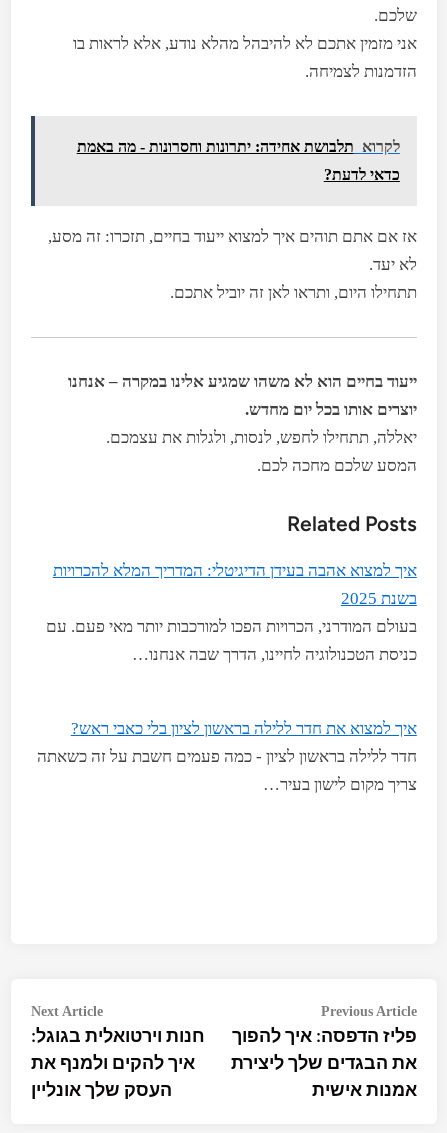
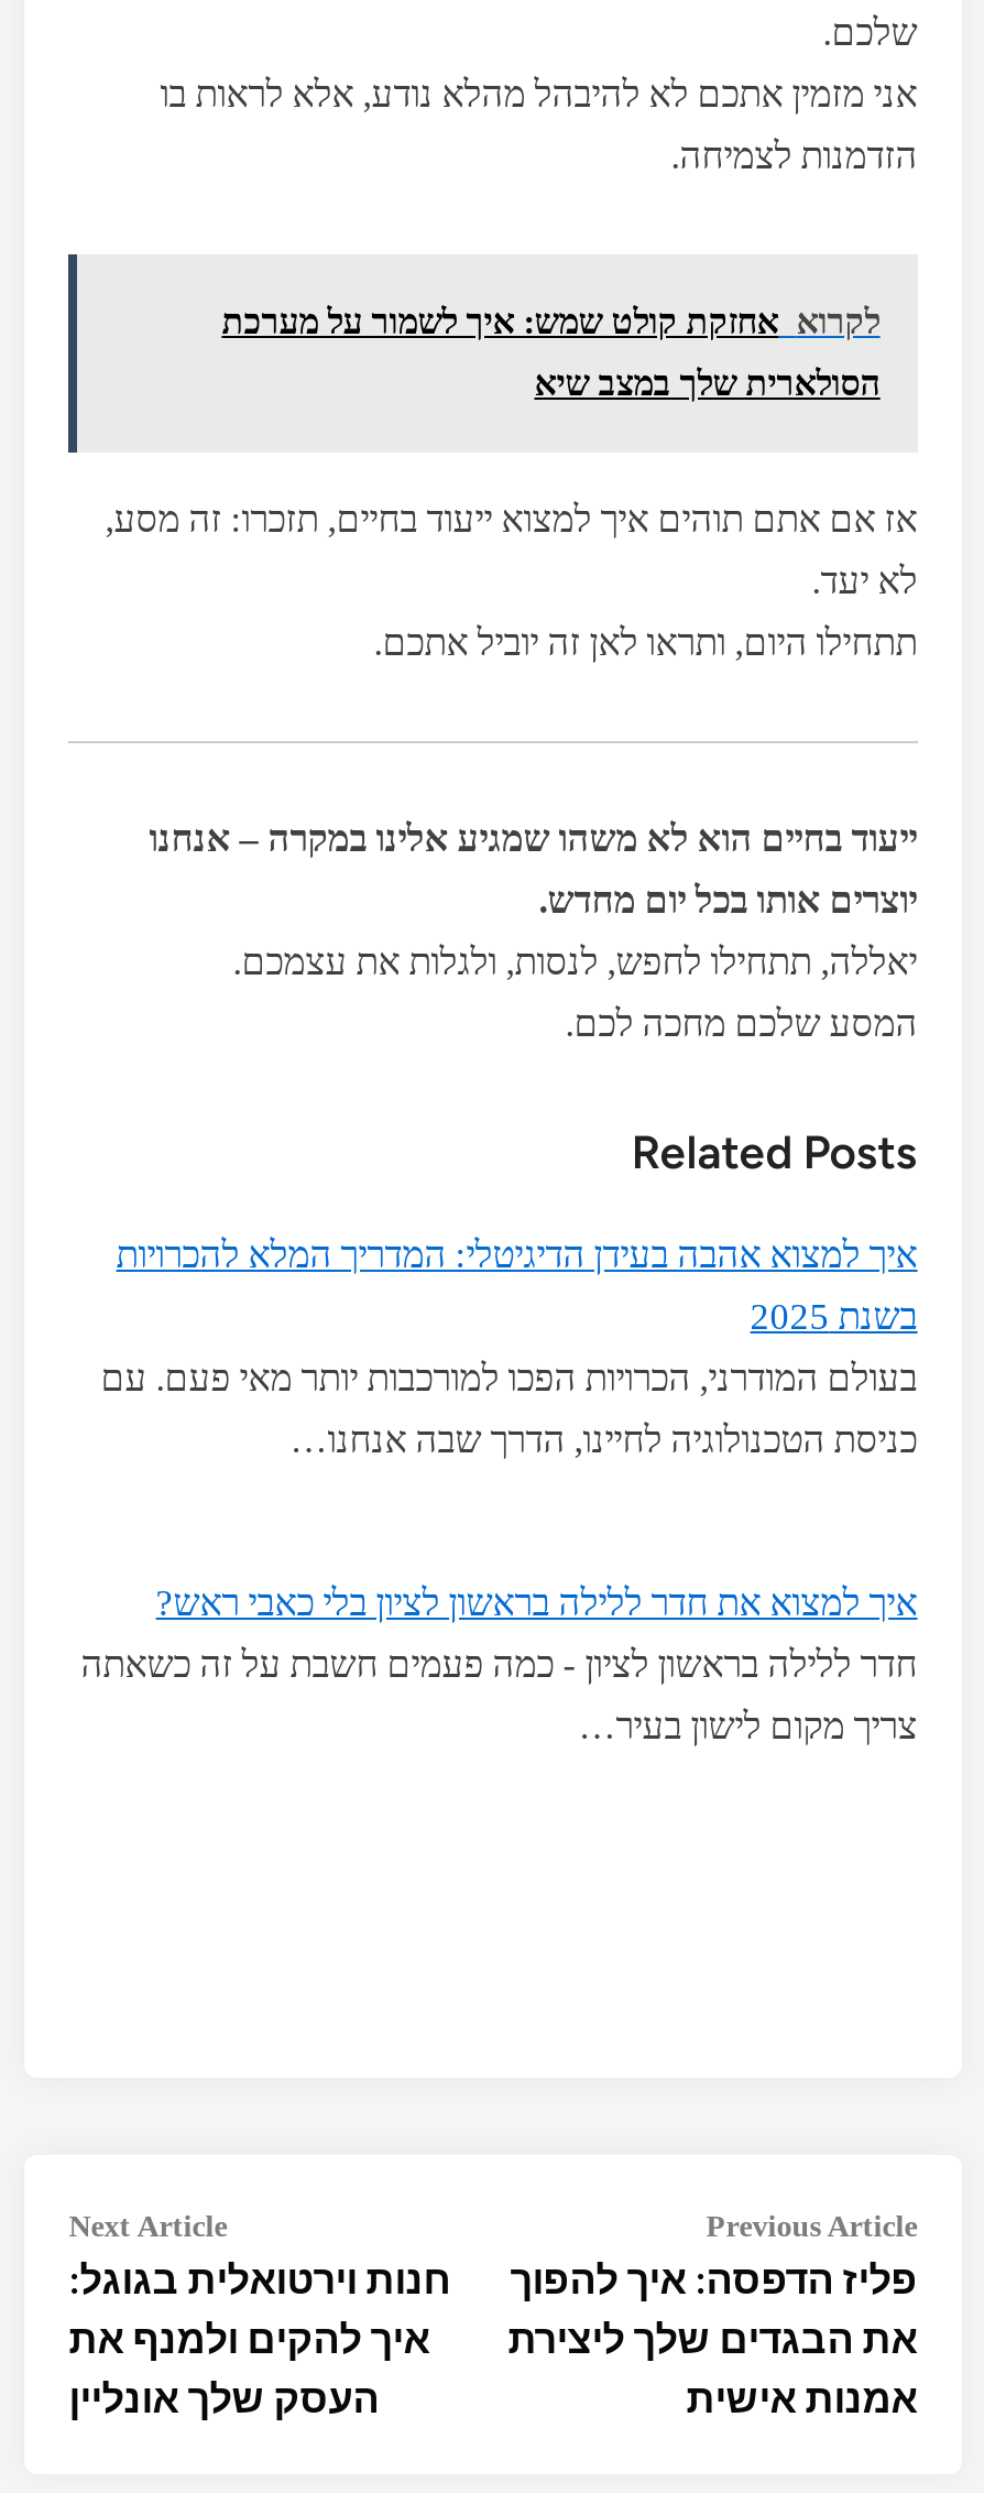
- לקרוא תלבושת אחידה: יתרונות וחסרונות - מה באמת
+ לקרוא אחזקת קולט שמש: איך לשמור על מערכת

- כדאי לדעת?
+ הסולארית שלך במצב שיא
